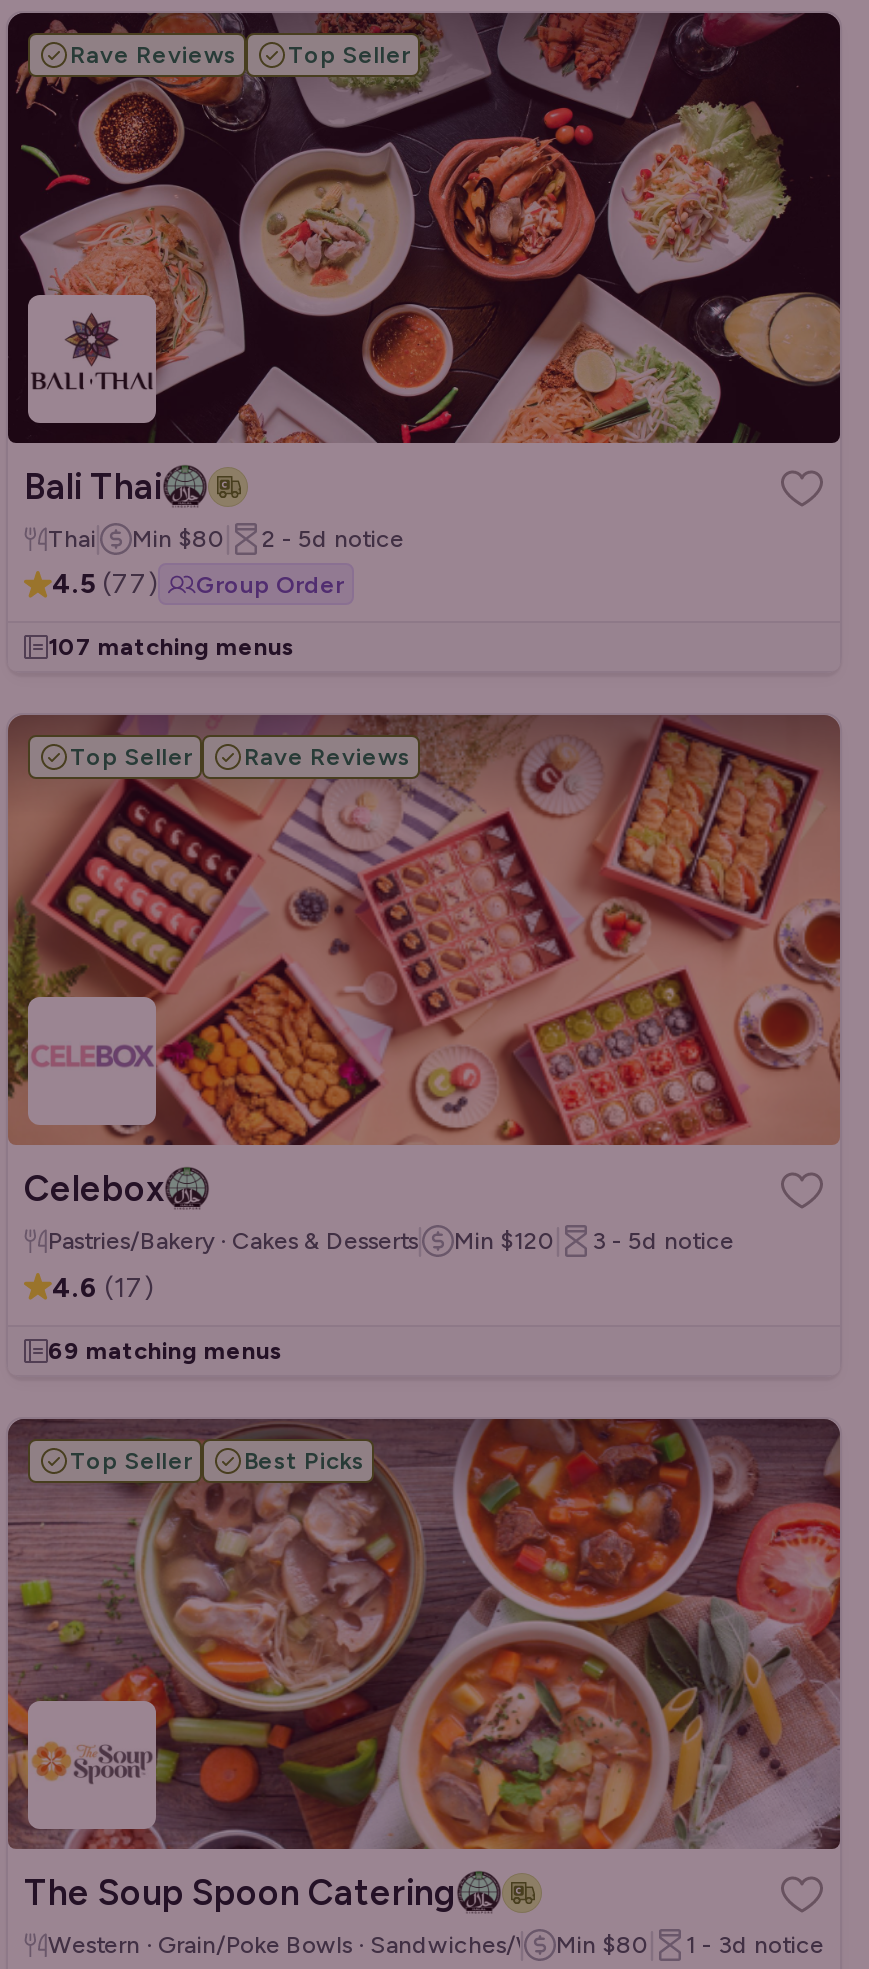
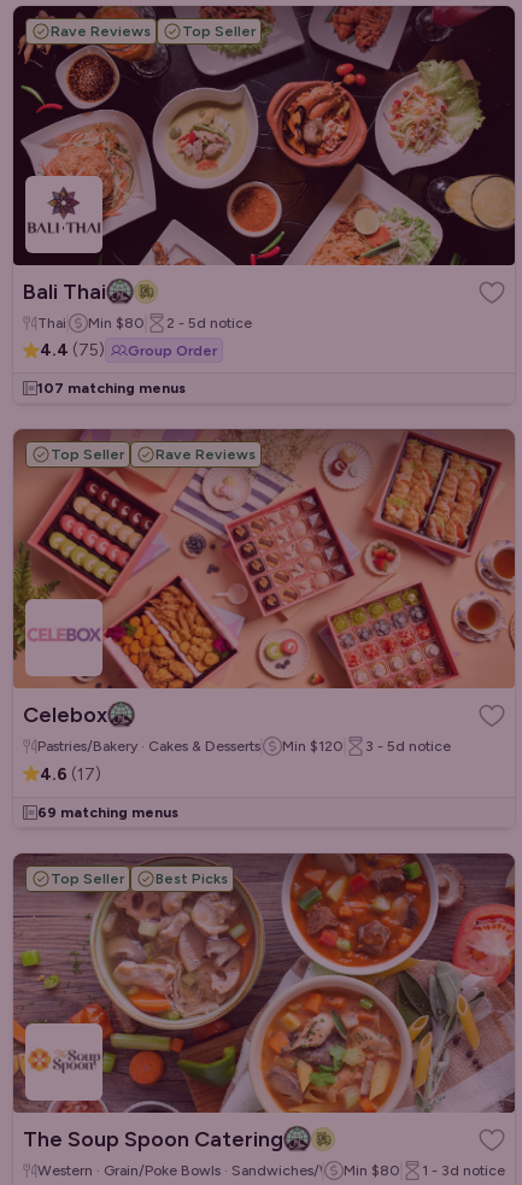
- 4.5 (77) Group Order
+ 4.4 (75) Group Order
